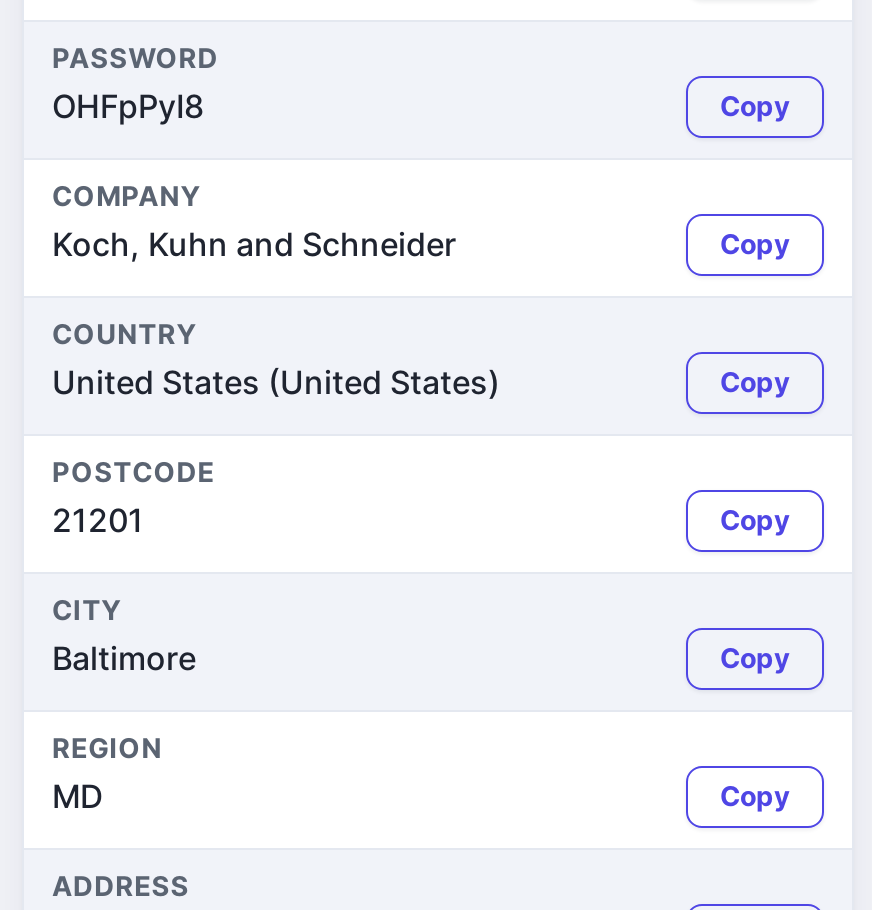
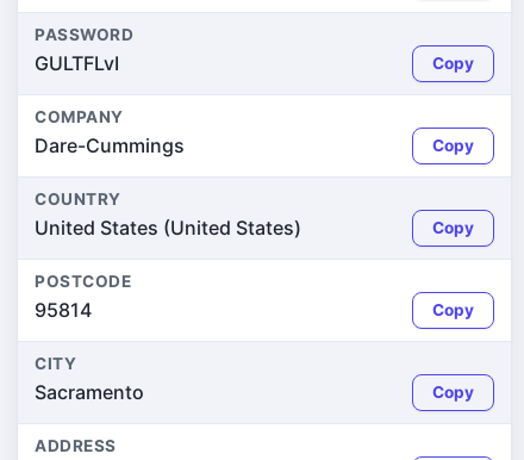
- OHFpPyI8
+ GULTFLvI

- Koch, Kuhn and Schneider
+ Dare-Cummings

- 21201
+ 95814

- Baltimore
- Copy
- REGION
- MD
+ Sacramento
